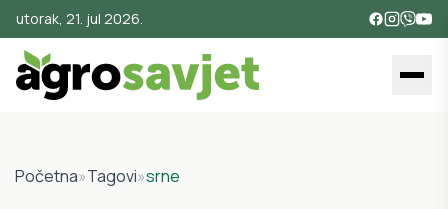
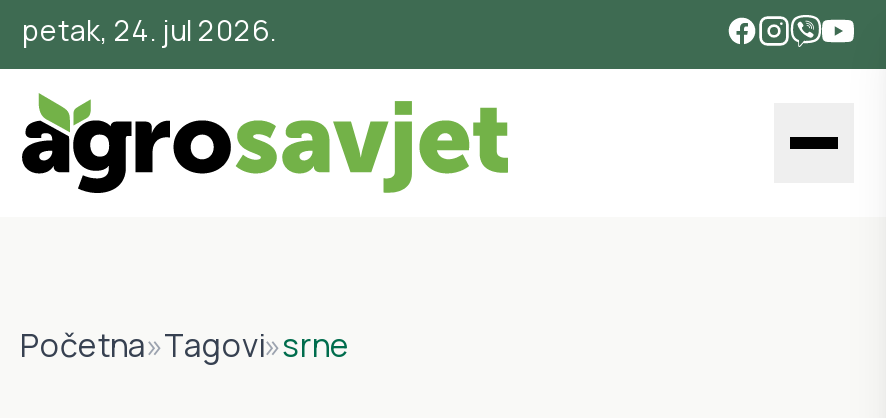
- utorak, 21. jul 2026.
+ petak, 24. jul 2026.
